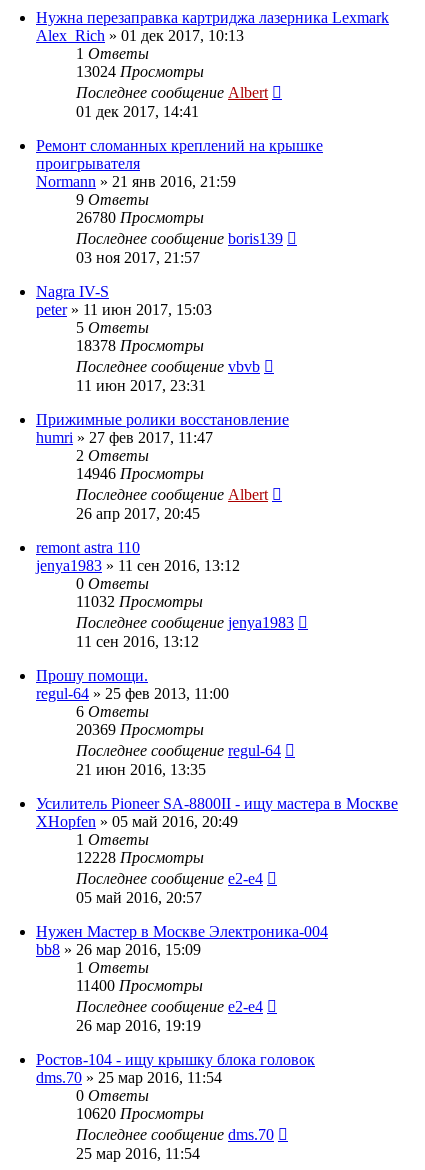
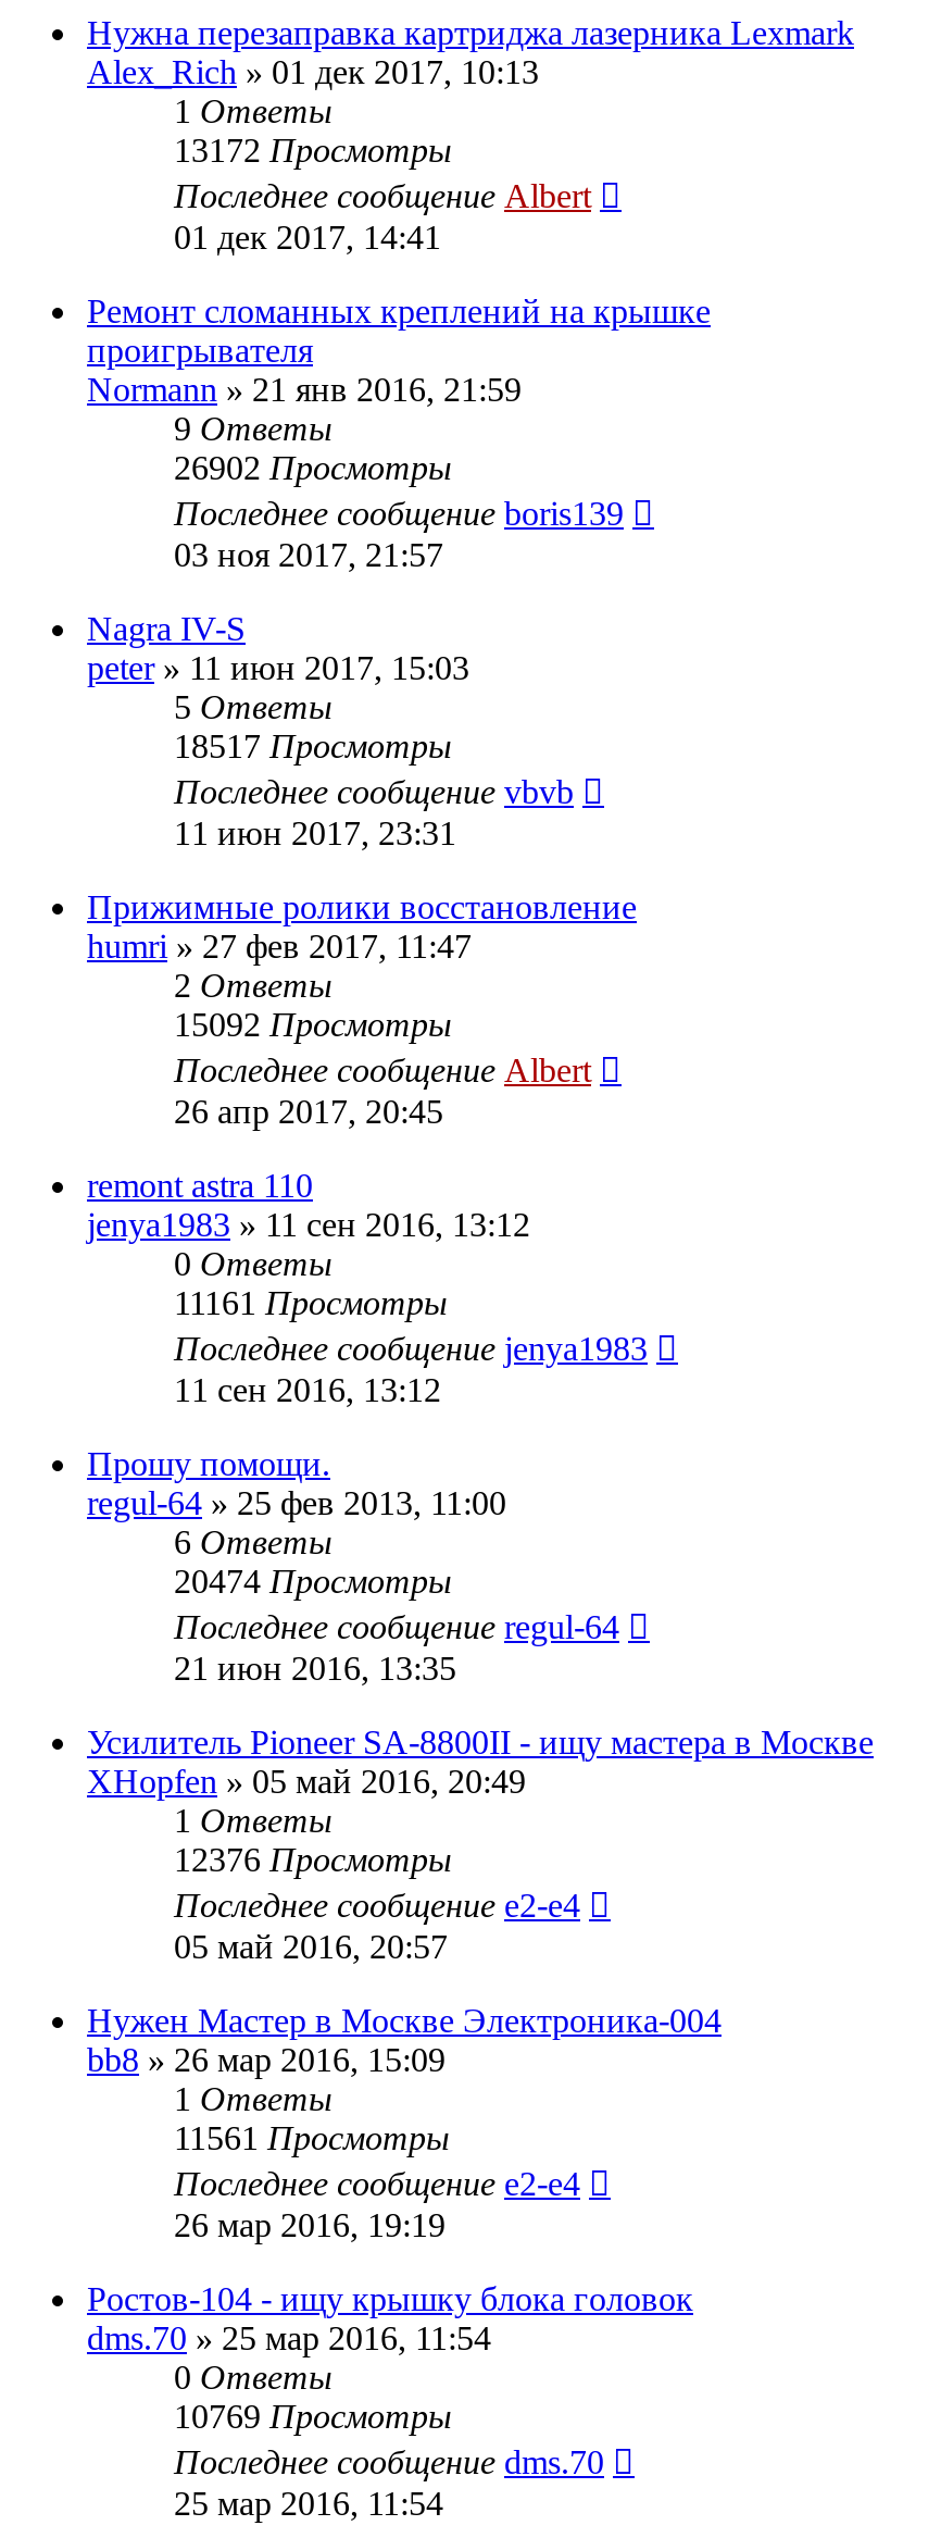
- 13024 Просмотры
+ 13172 Просмотры

- 26780 Просмотры
+ 26902 Просмотры

- 18378 Просмотры
+ 18517 Просмотры

- 14946 Просмотры
+ 15092 Просмотры

- 11032 Просмотры
+ 11161 Просмотры

- 20369 Просмотры
+ 20474 Просмотры

- 12228 Просмотры
+ 12376 Просмотры

- 11400 Просмотры
+ 11561 Просмотры

- 10620 Просмотры
+ 10769 Просмотры
